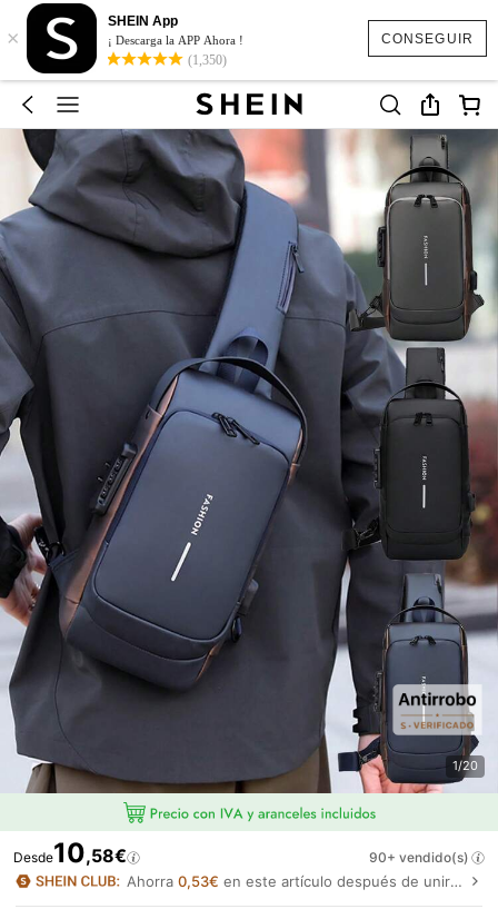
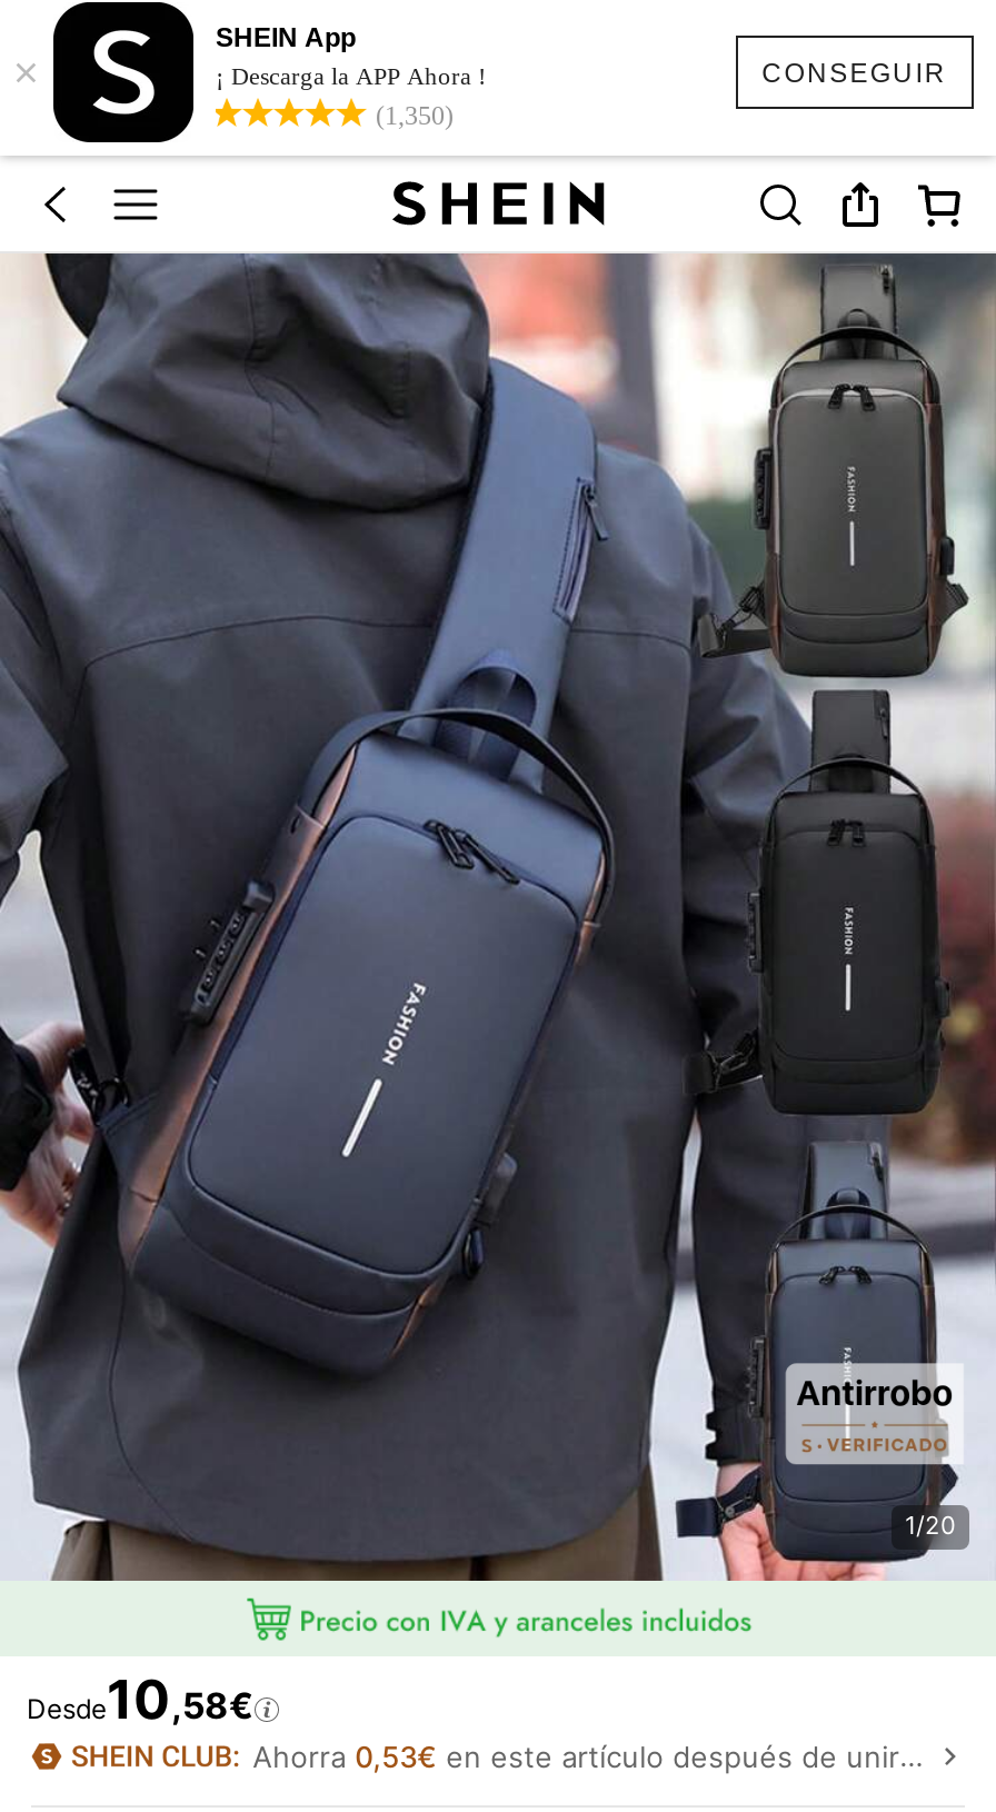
- 90+ vendido(s)
